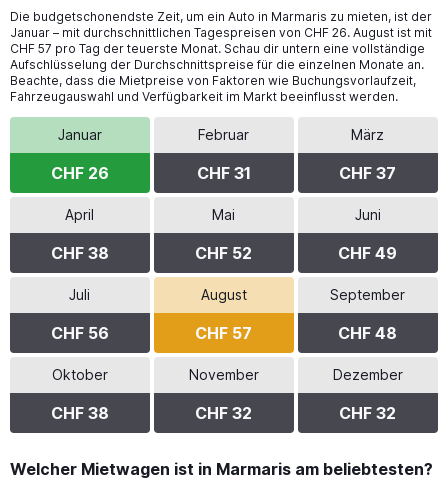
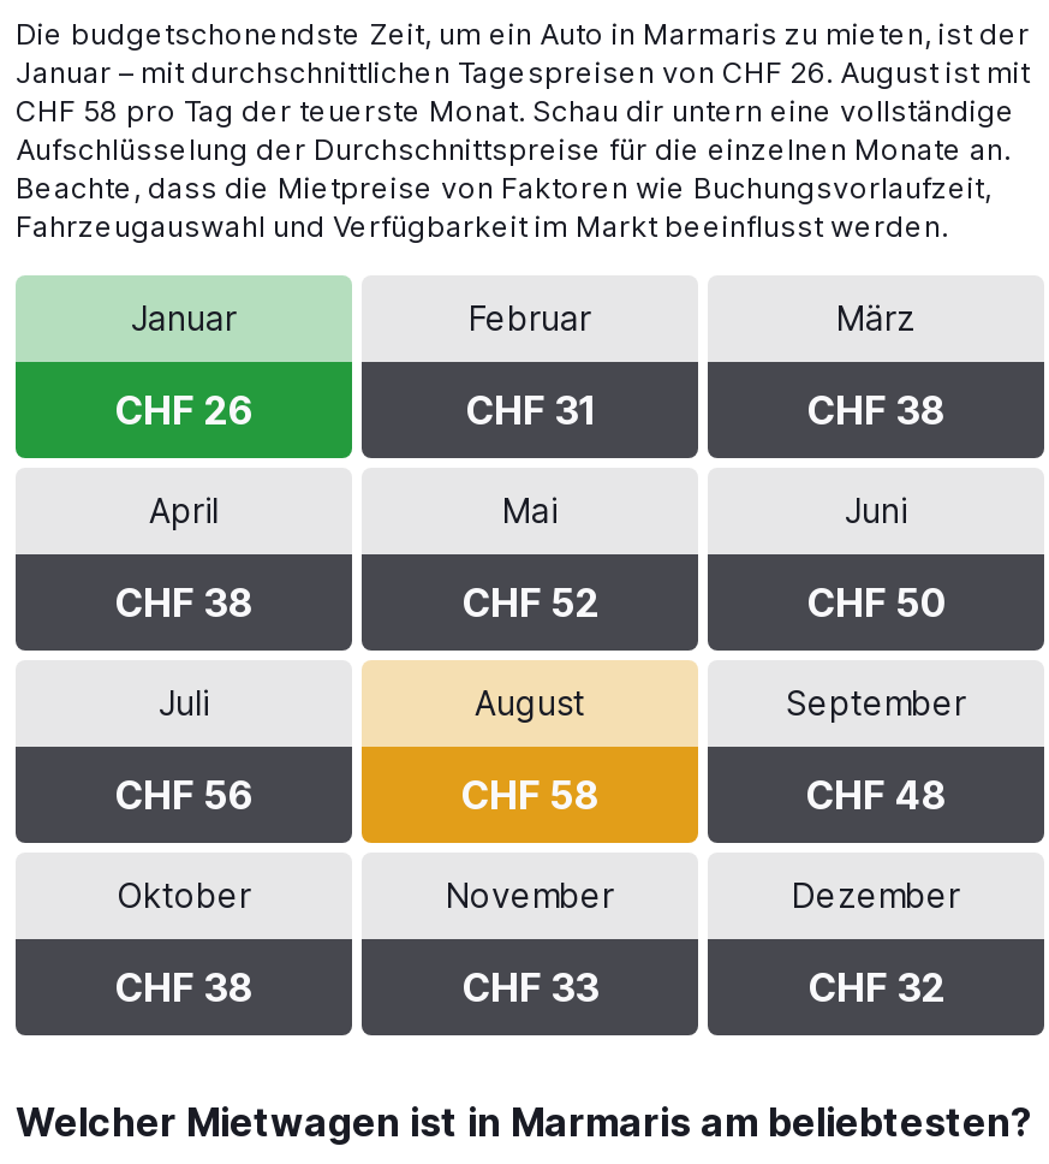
- CHF 57 pro Tag der teuerste Monat. Schau dir untern eine vollständige
+ CHF 58 pro Tag der teuerste Monat. Schau dir untern eine vollständige

- CHF 37
+ CHF 38

- CHF 49
+ CHF 50

- CHF 57
+ CHF 58

- CHF 32
+ CHF 33
